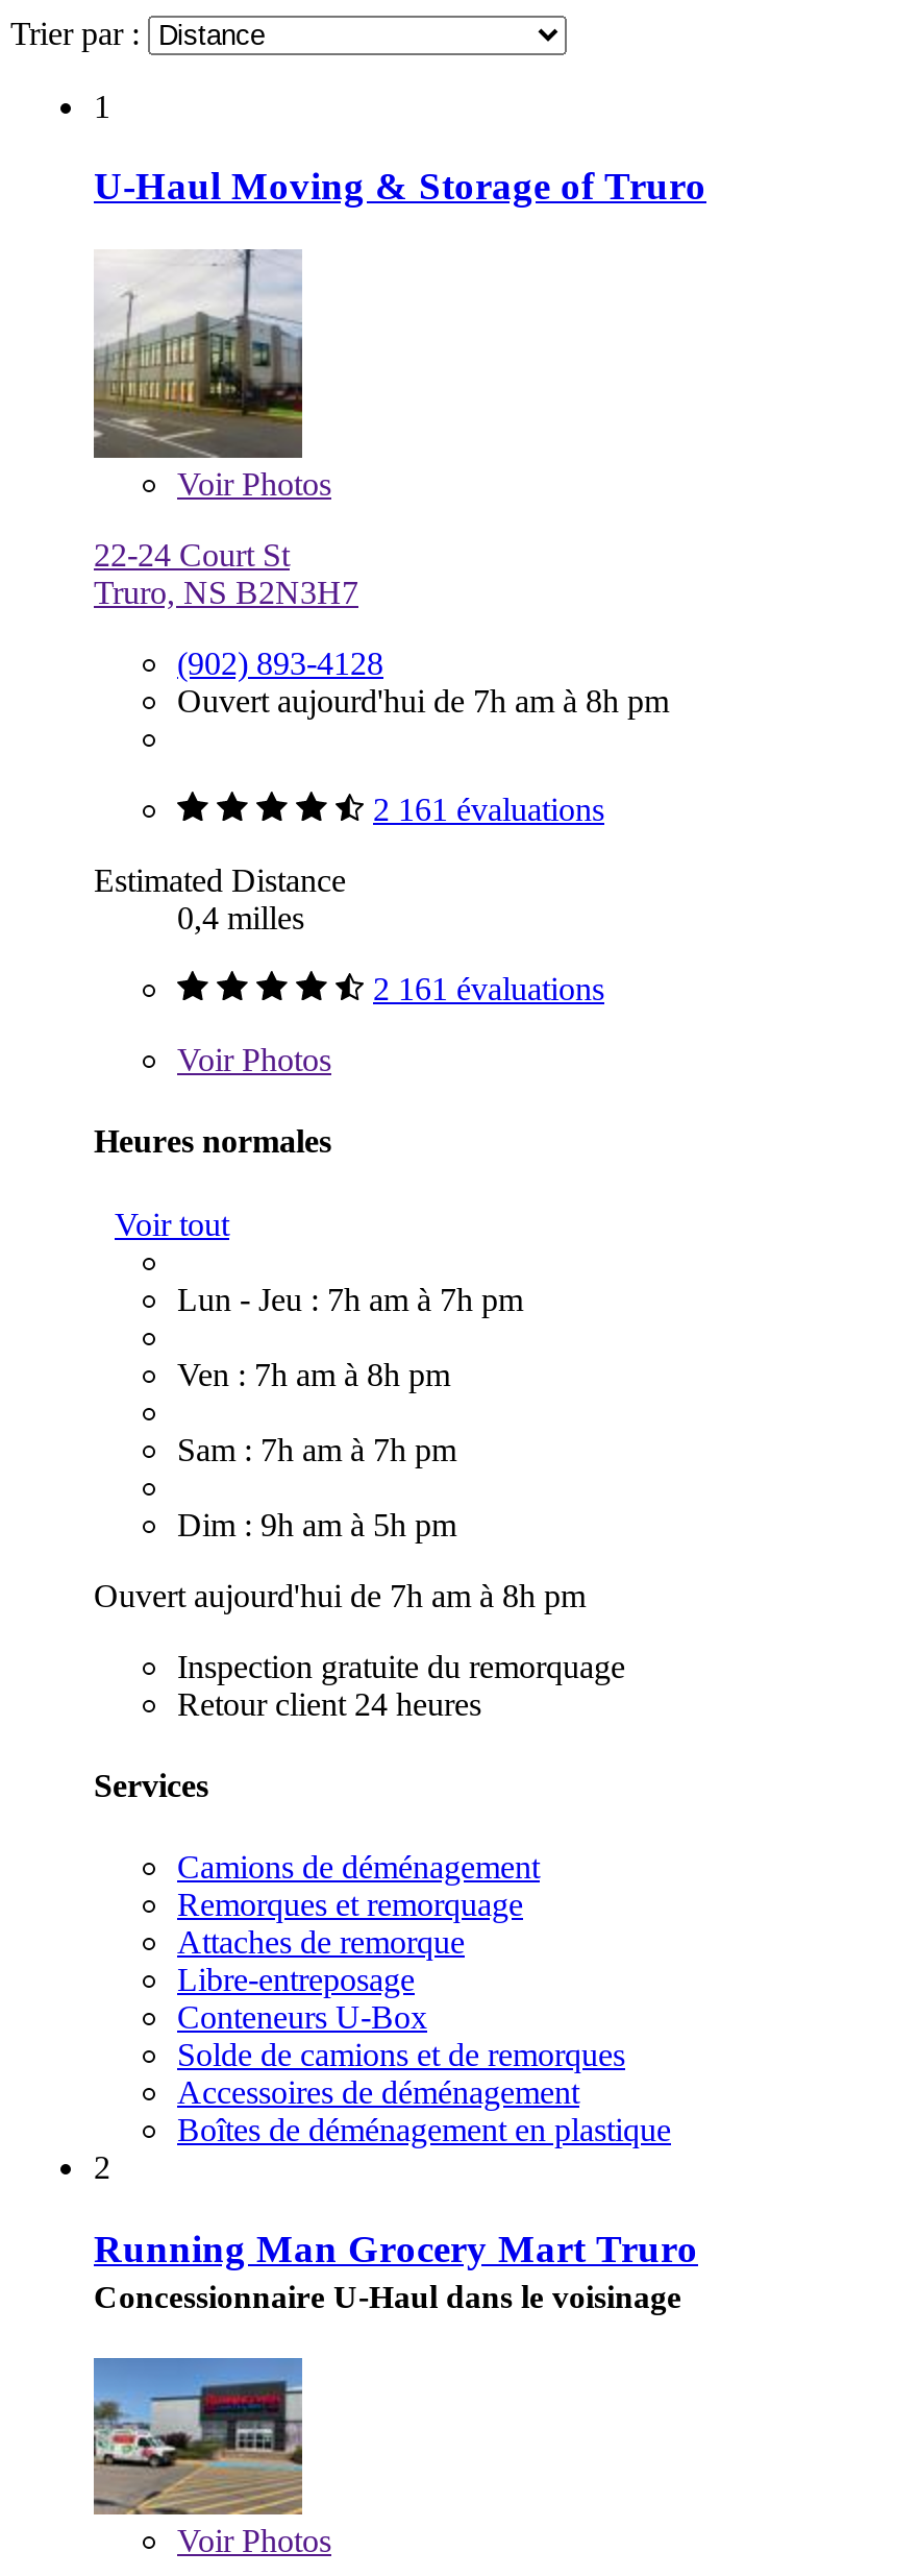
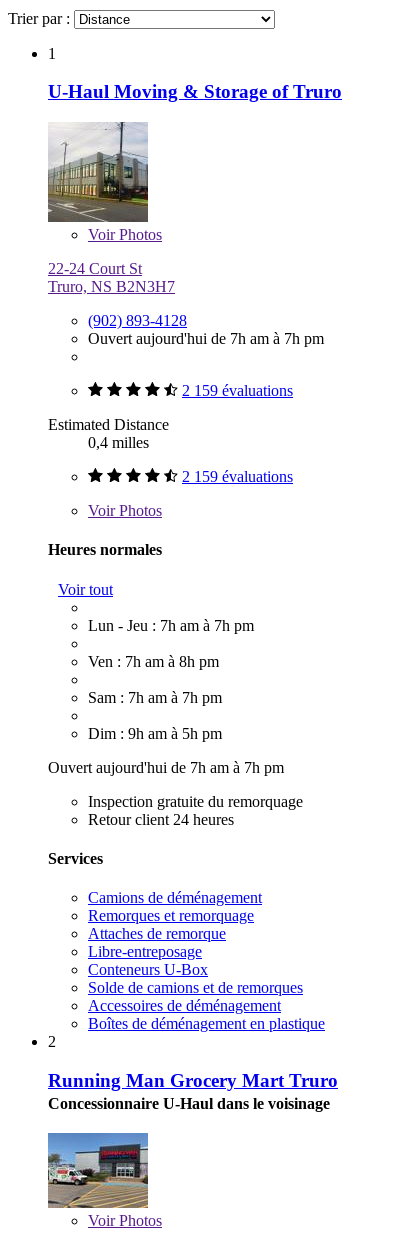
- Ouvert aujourd'hui de 7h am à 8h pm
+ Ouvert aujourd'hui de 7h am à 7h pm

- 2 161 évaluations
+ 2 159 évaluations

- 2 161 évaluations
+ 2 159 évaluations

- Ouvert aujourd'hui de 7h am à 8h pm
+ Ouvert aujourd'hui de 7h am à 7h pm
